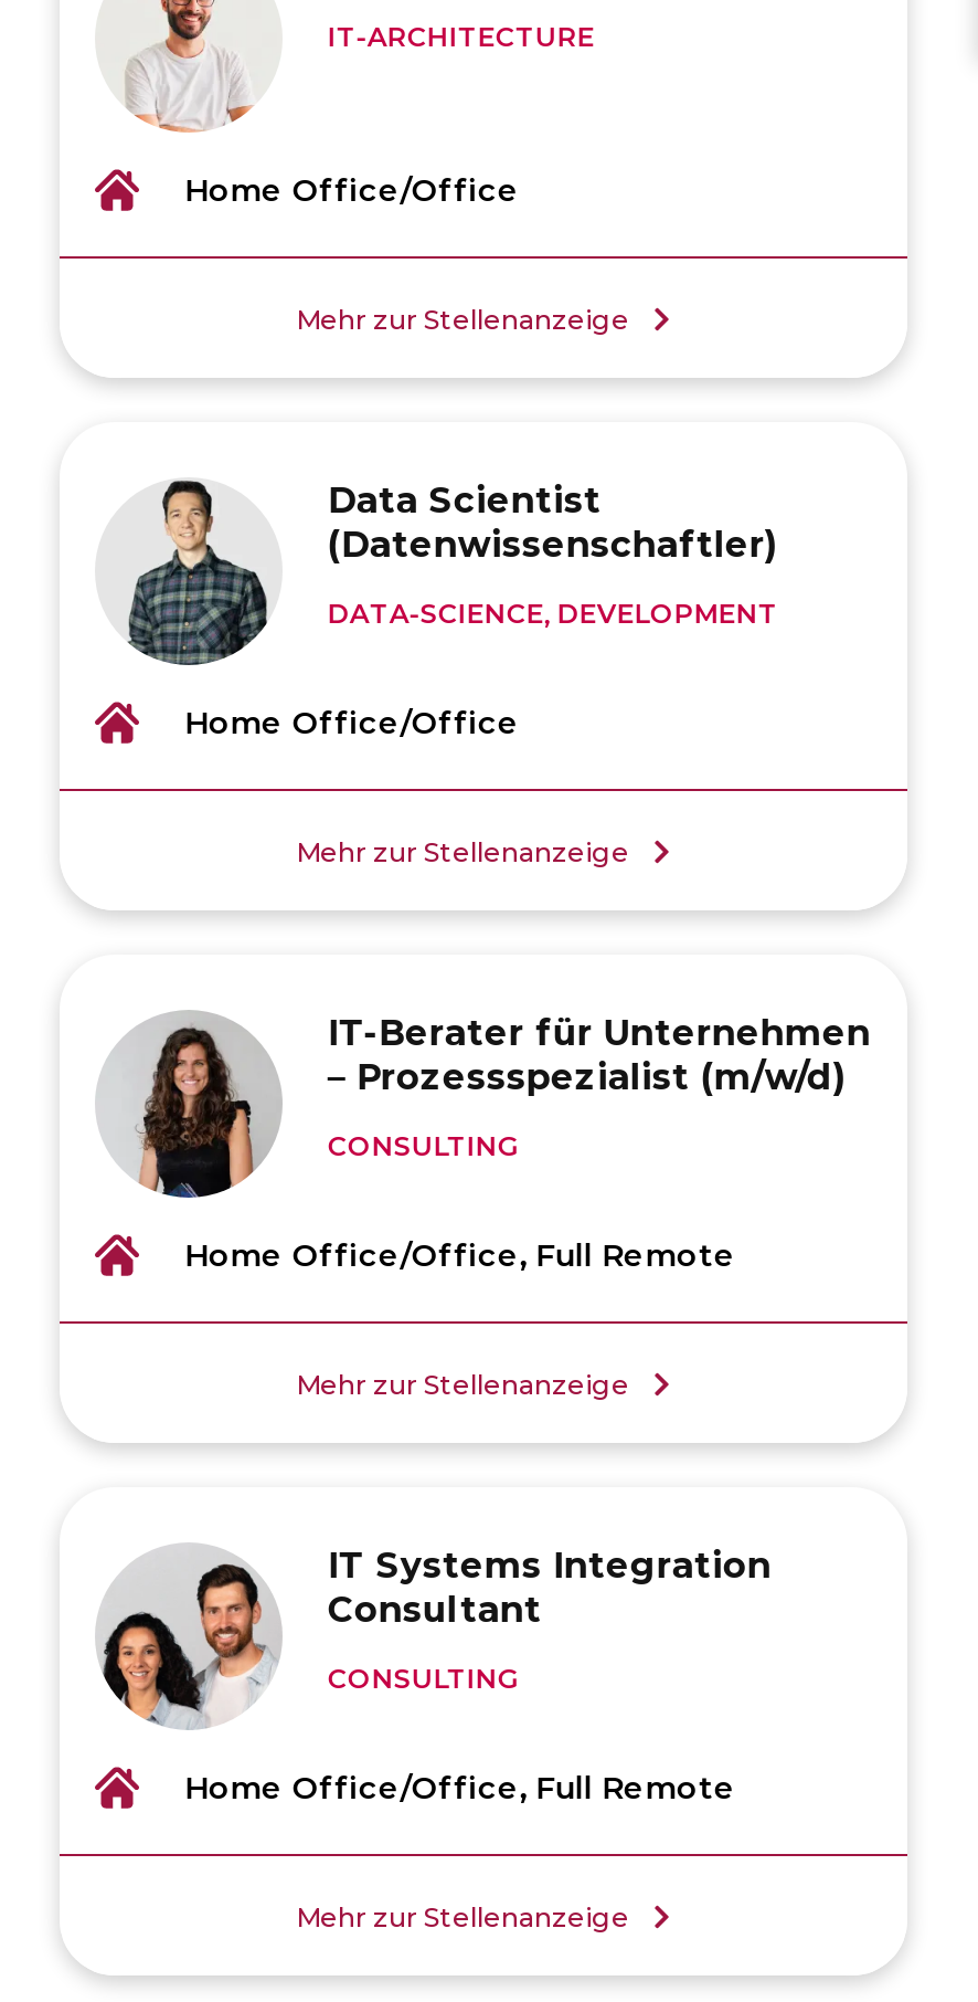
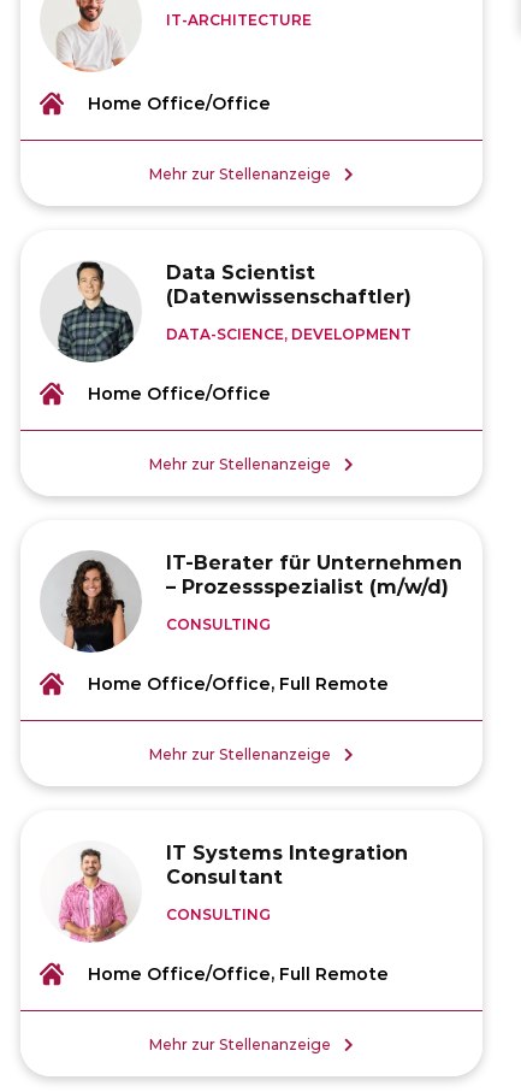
- [image]
+ [image]
